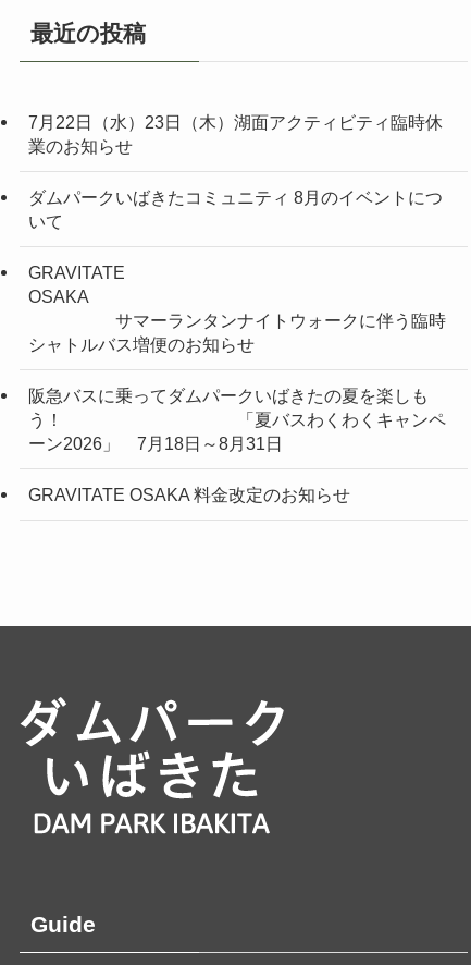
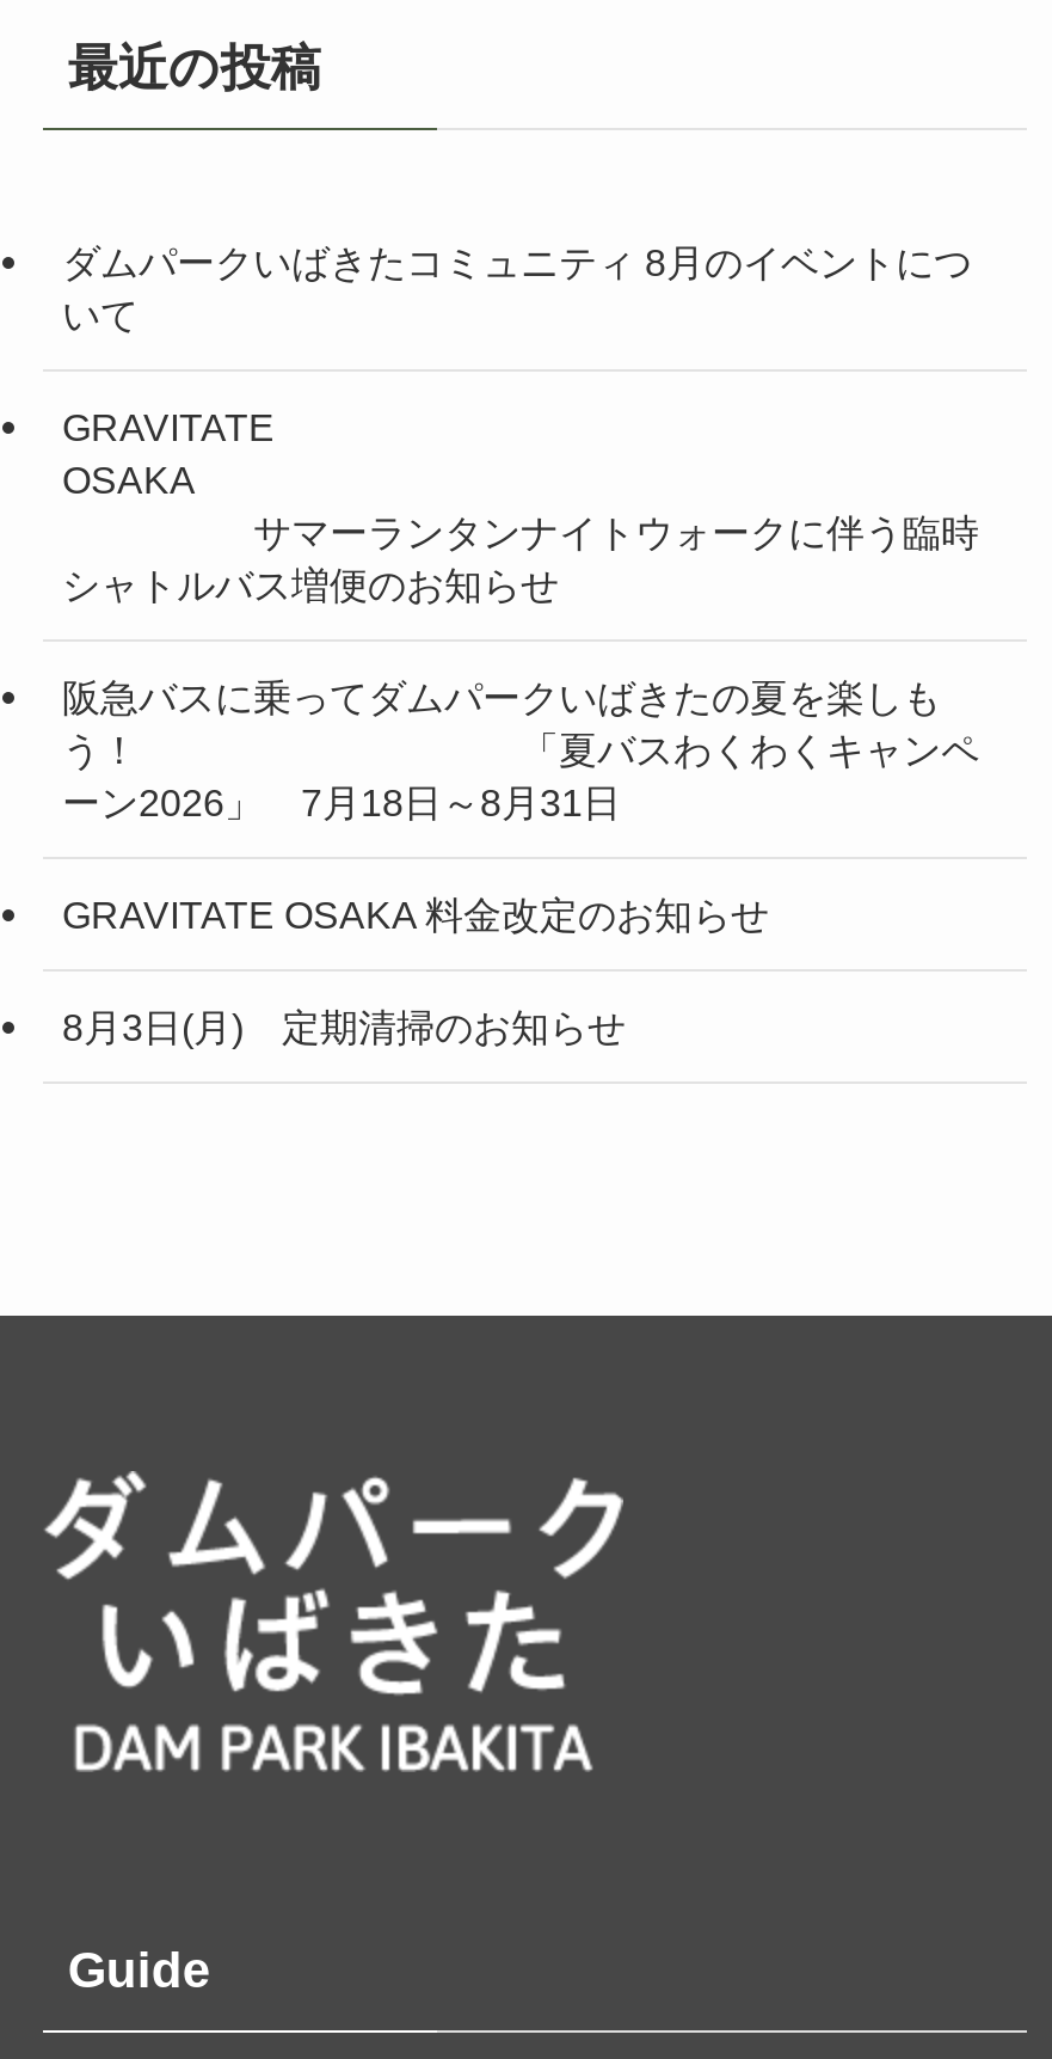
- 7月22日（水）23日（木）湖面アクティビティ臨時休
- 業のお知らせ

moved up: ダムパークいばきたコミュニティ 8月のイベントにつ | いて | GRAVITATE | ... | ーン2026」 7月18日～8月31日 | GRAVITATE OSAKA 料金改定のお知らせ

+ 8月3日(月) 定期清掃のお知らせ
